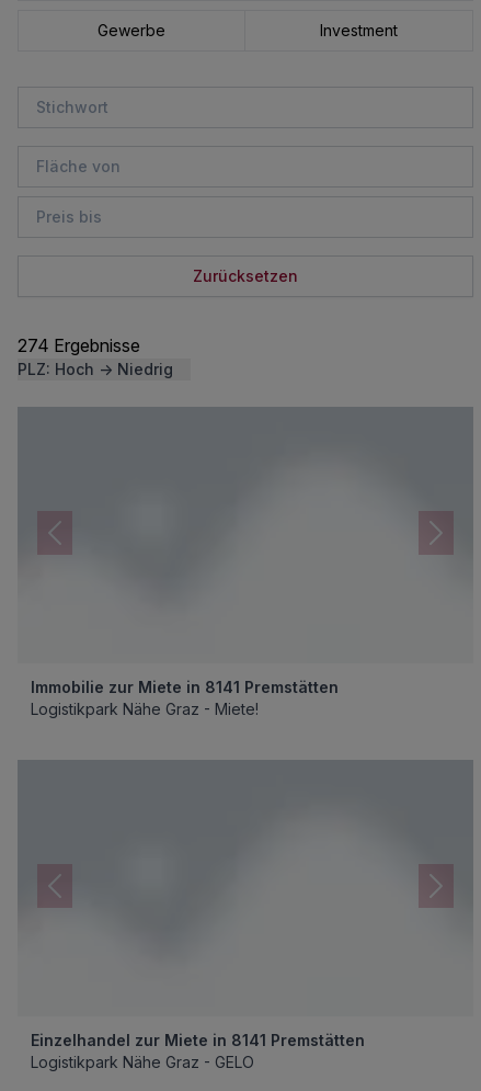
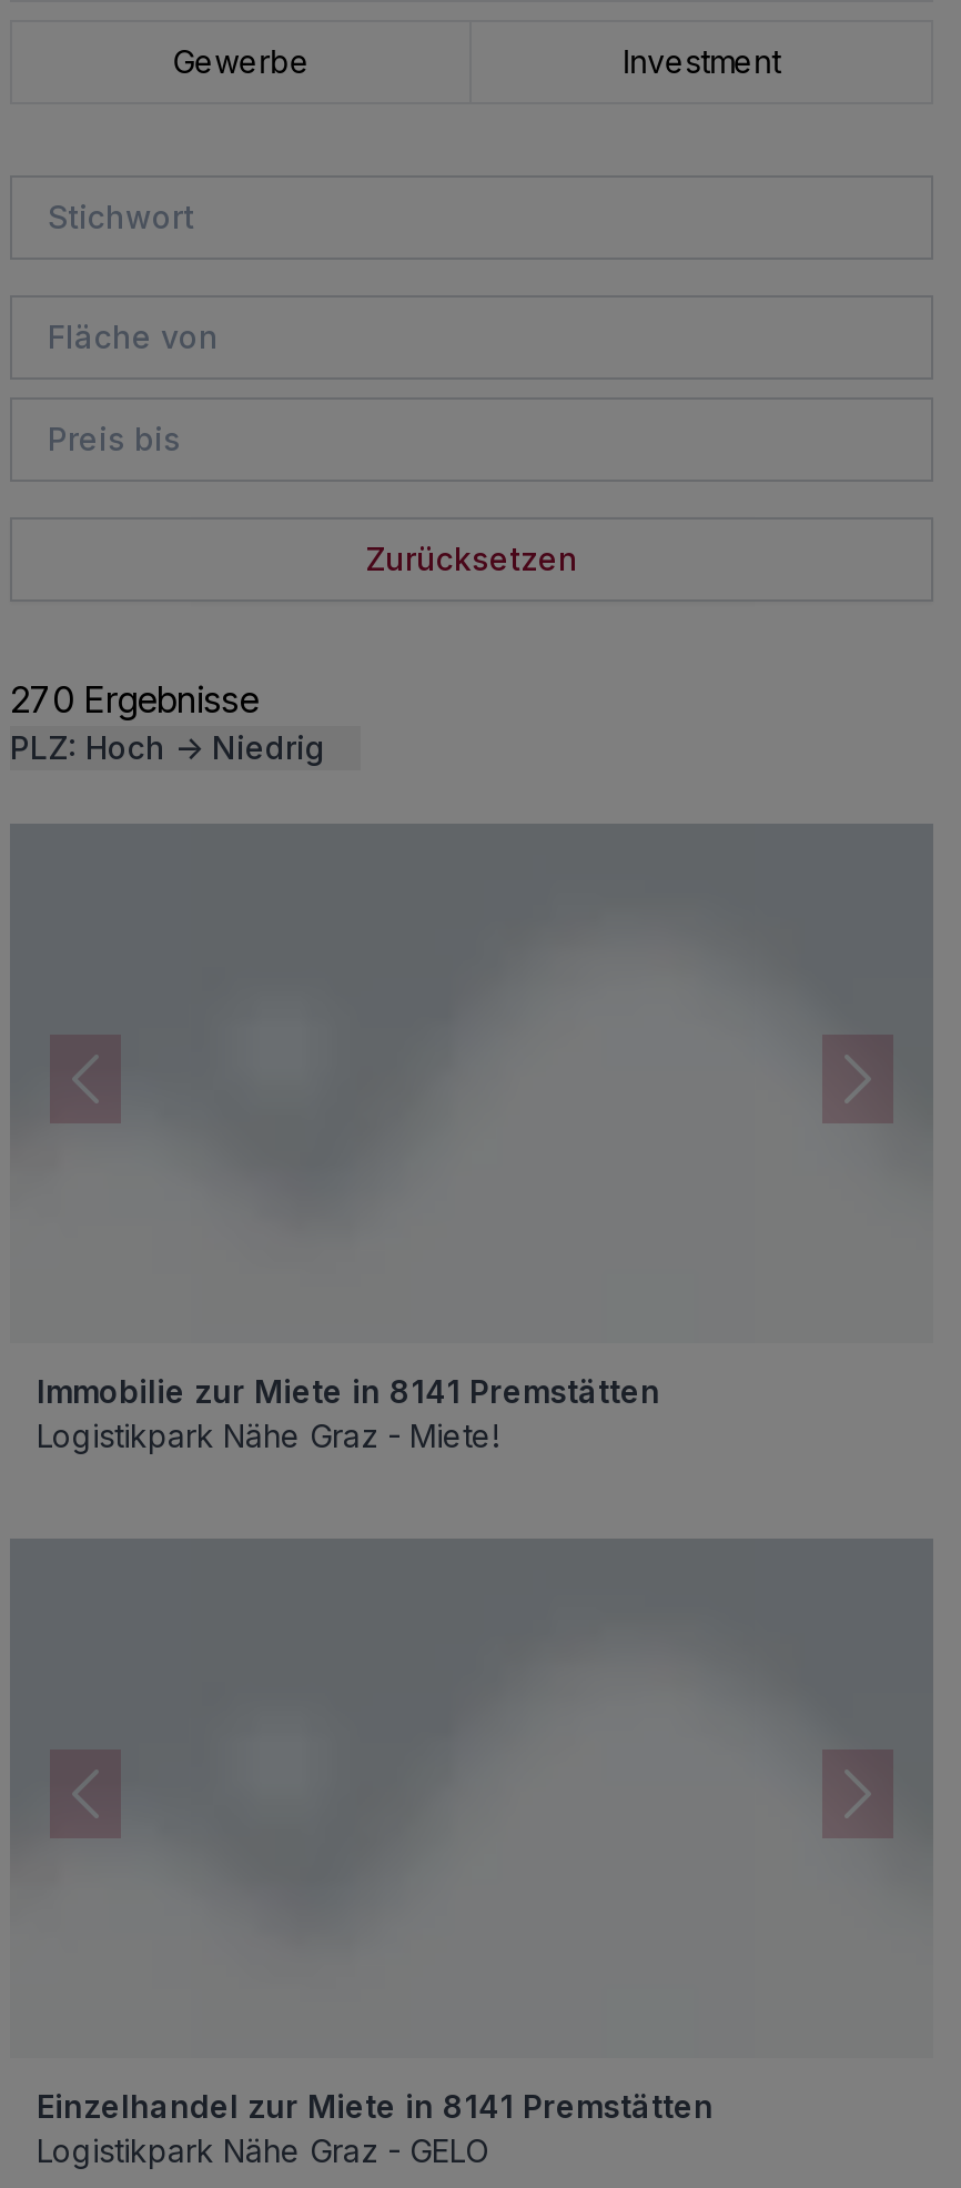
- 274 Ergebnisse
+ 270 Ergebnisse
